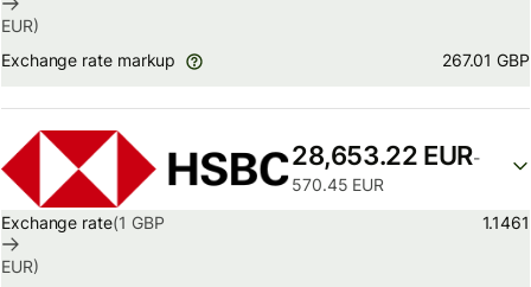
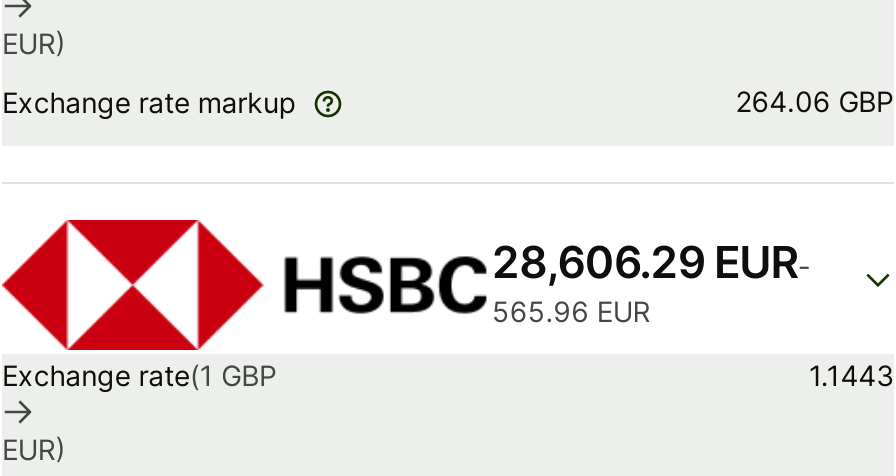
- 267.01 GBP
+ 264.06 GBP

- 28,653.22 EUR-
+ 28,606.29 EUR-

- 570.45 EUR
+ 565.96 EUR

- 1.1461
+ 1.1443
